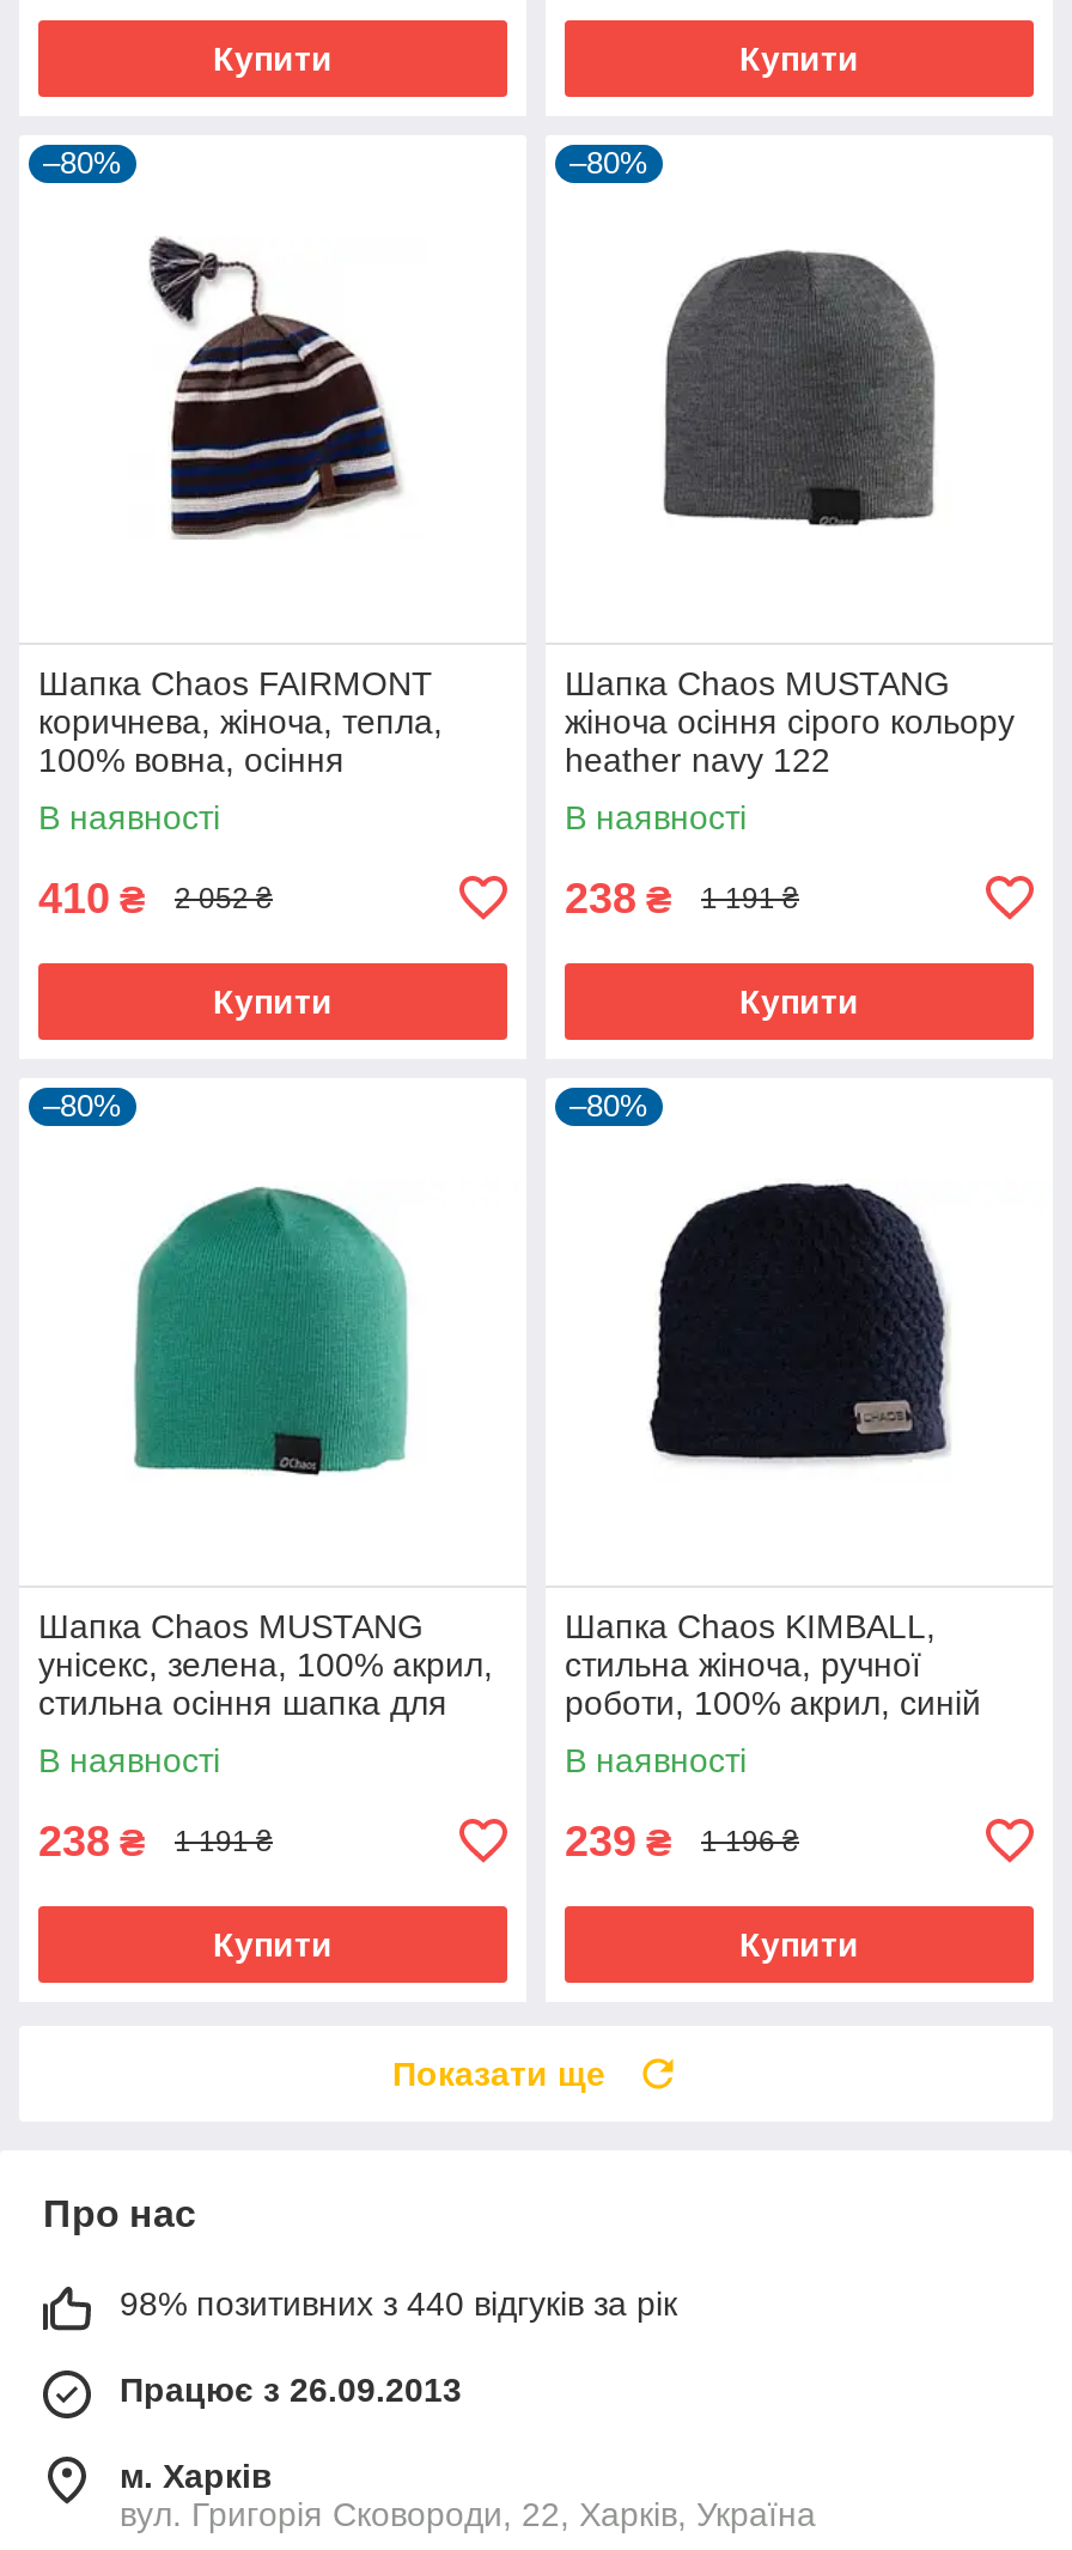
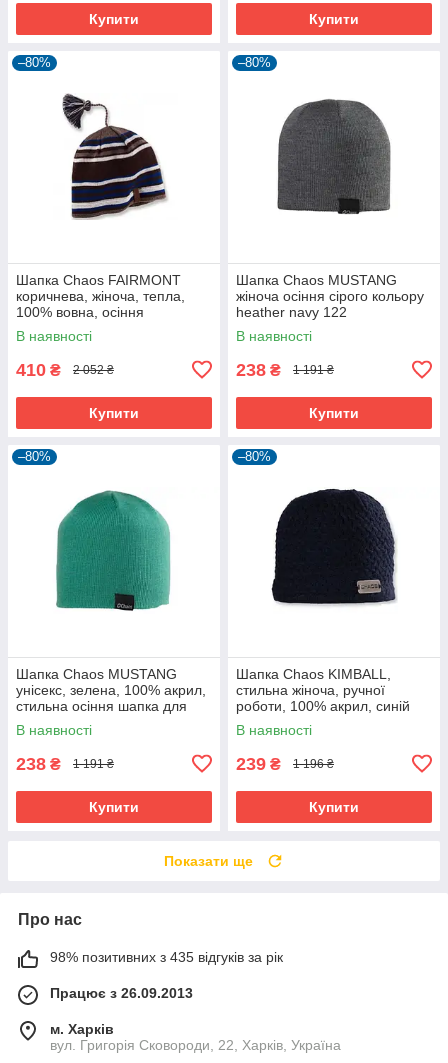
- 98% позитивних з 440 відгуків за рік
+ 98% позитивних з 435 відгуків за рік
